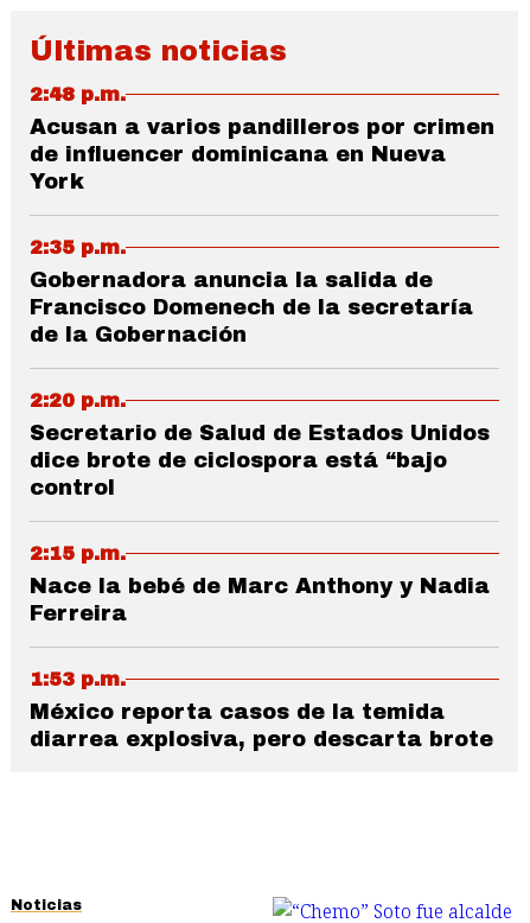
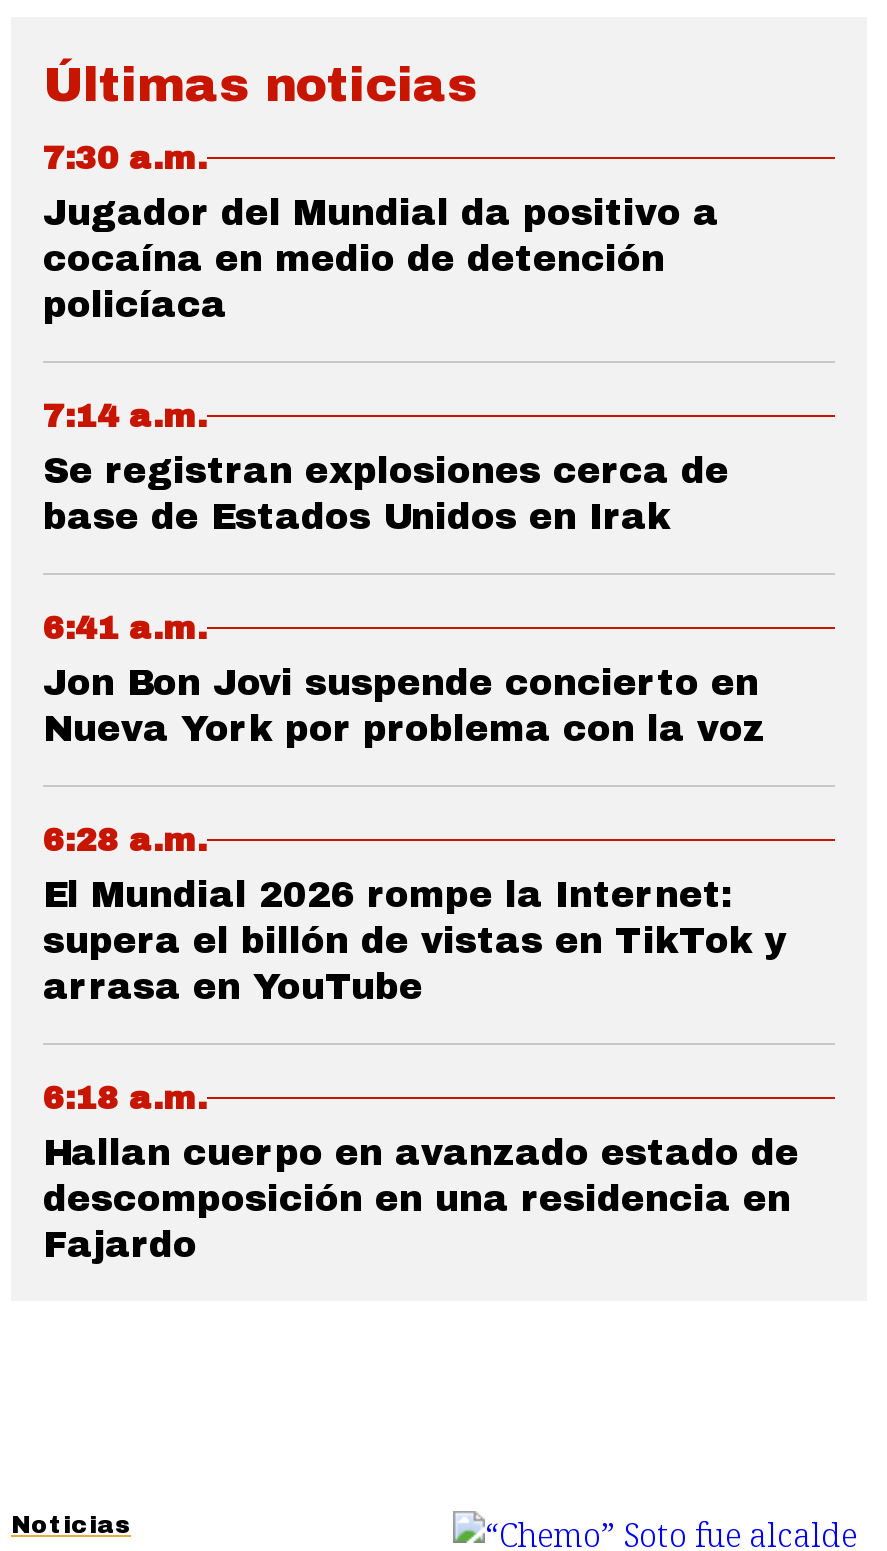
- 2:48 p.m.
- Acusan a varios pandilleros por crimen
- de influencer dominicana en Nueva
- York
+ 7:30 a.m.
+ Jugador del Mundial da positivo a
+ cocaína en medio de detención
+ policíaca

- 2:35 p.m.
- Gobernadora anuncia la salida de
- Francisco Domenech de la secretaría
- de la Gobernación
+ 7:14 a.m.
+ Se registran explosiones cerca de
+ base de Estados Unidos en Irak

- 2:20 p.m.
- Secretario de Salud de Estados Unidos
- dice brote de ciclospora está “bajo
- control
+ 6:41 a.m.
+ Jon Bon Jovi suspende concierto en
+ Nueva York por problema con la voz

- 2:15 p.m.
- Nace la bebé de Marc Anthony y Nadia
- Ferreira
+ 6:28 a.m.
+ El Mundial 2026 rompe la Internet:
+ supera el billón de vistas en TikTok y
+ arrasa en YouTube

- 1:53 p.m.
- México reporta casos de la temida
- diarrea explosiva, pero descarta brote
+ 6:18 a.m.
+ Hallan cuerpo en avanzado estado de
+ descomposición en una residencia en
+ Fajardo
